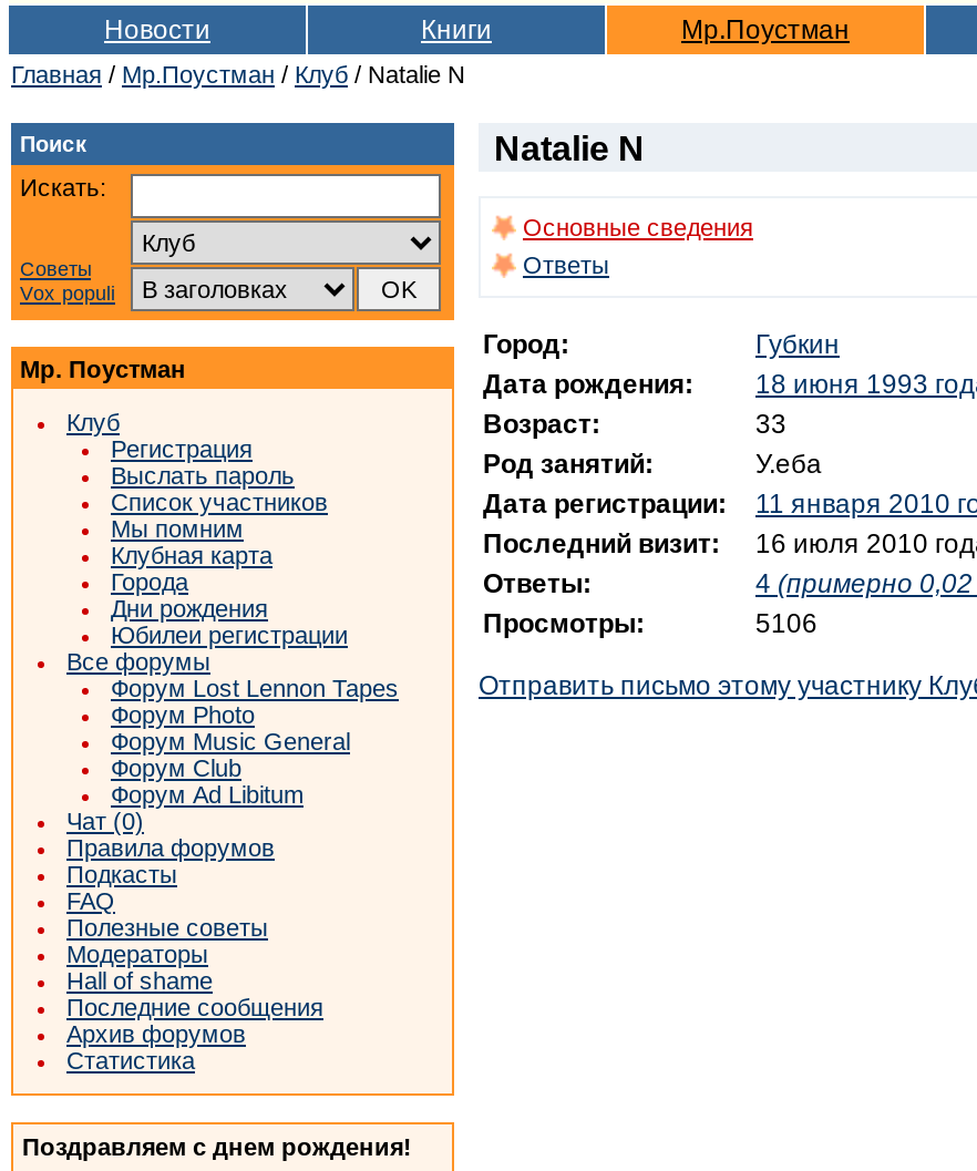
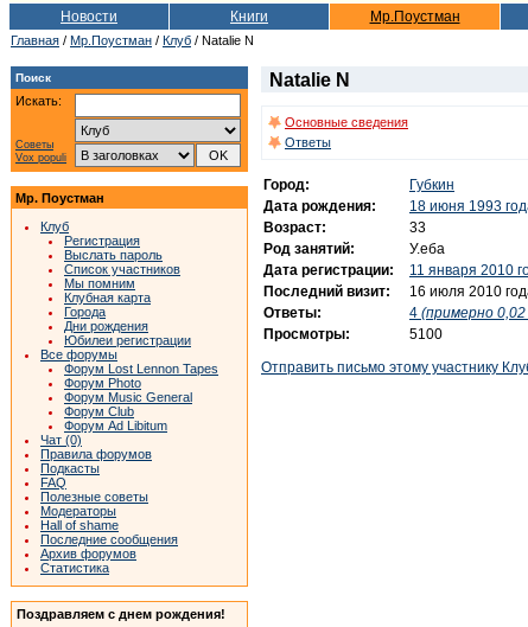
- 5106
+ 5100
